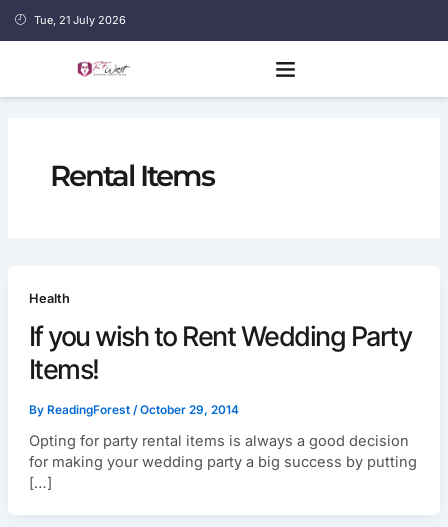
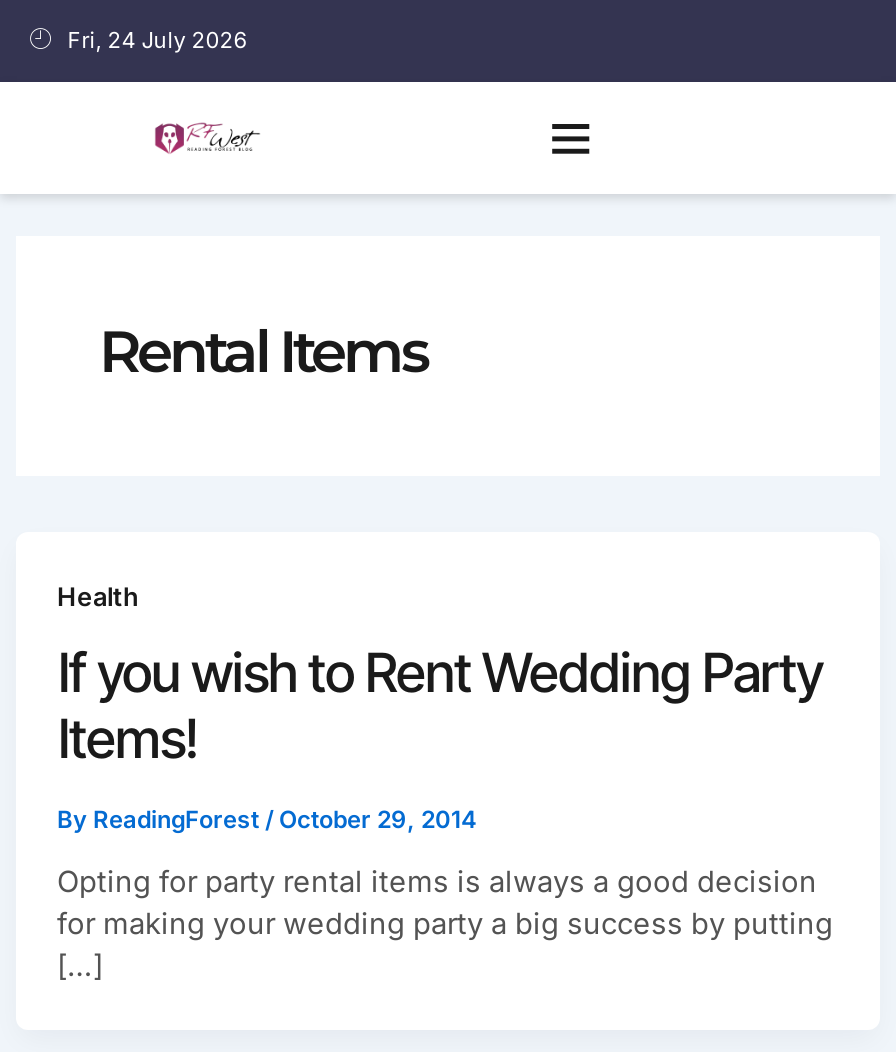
- Tue, 21 July 2026
+ Fri, 24 July 2026
